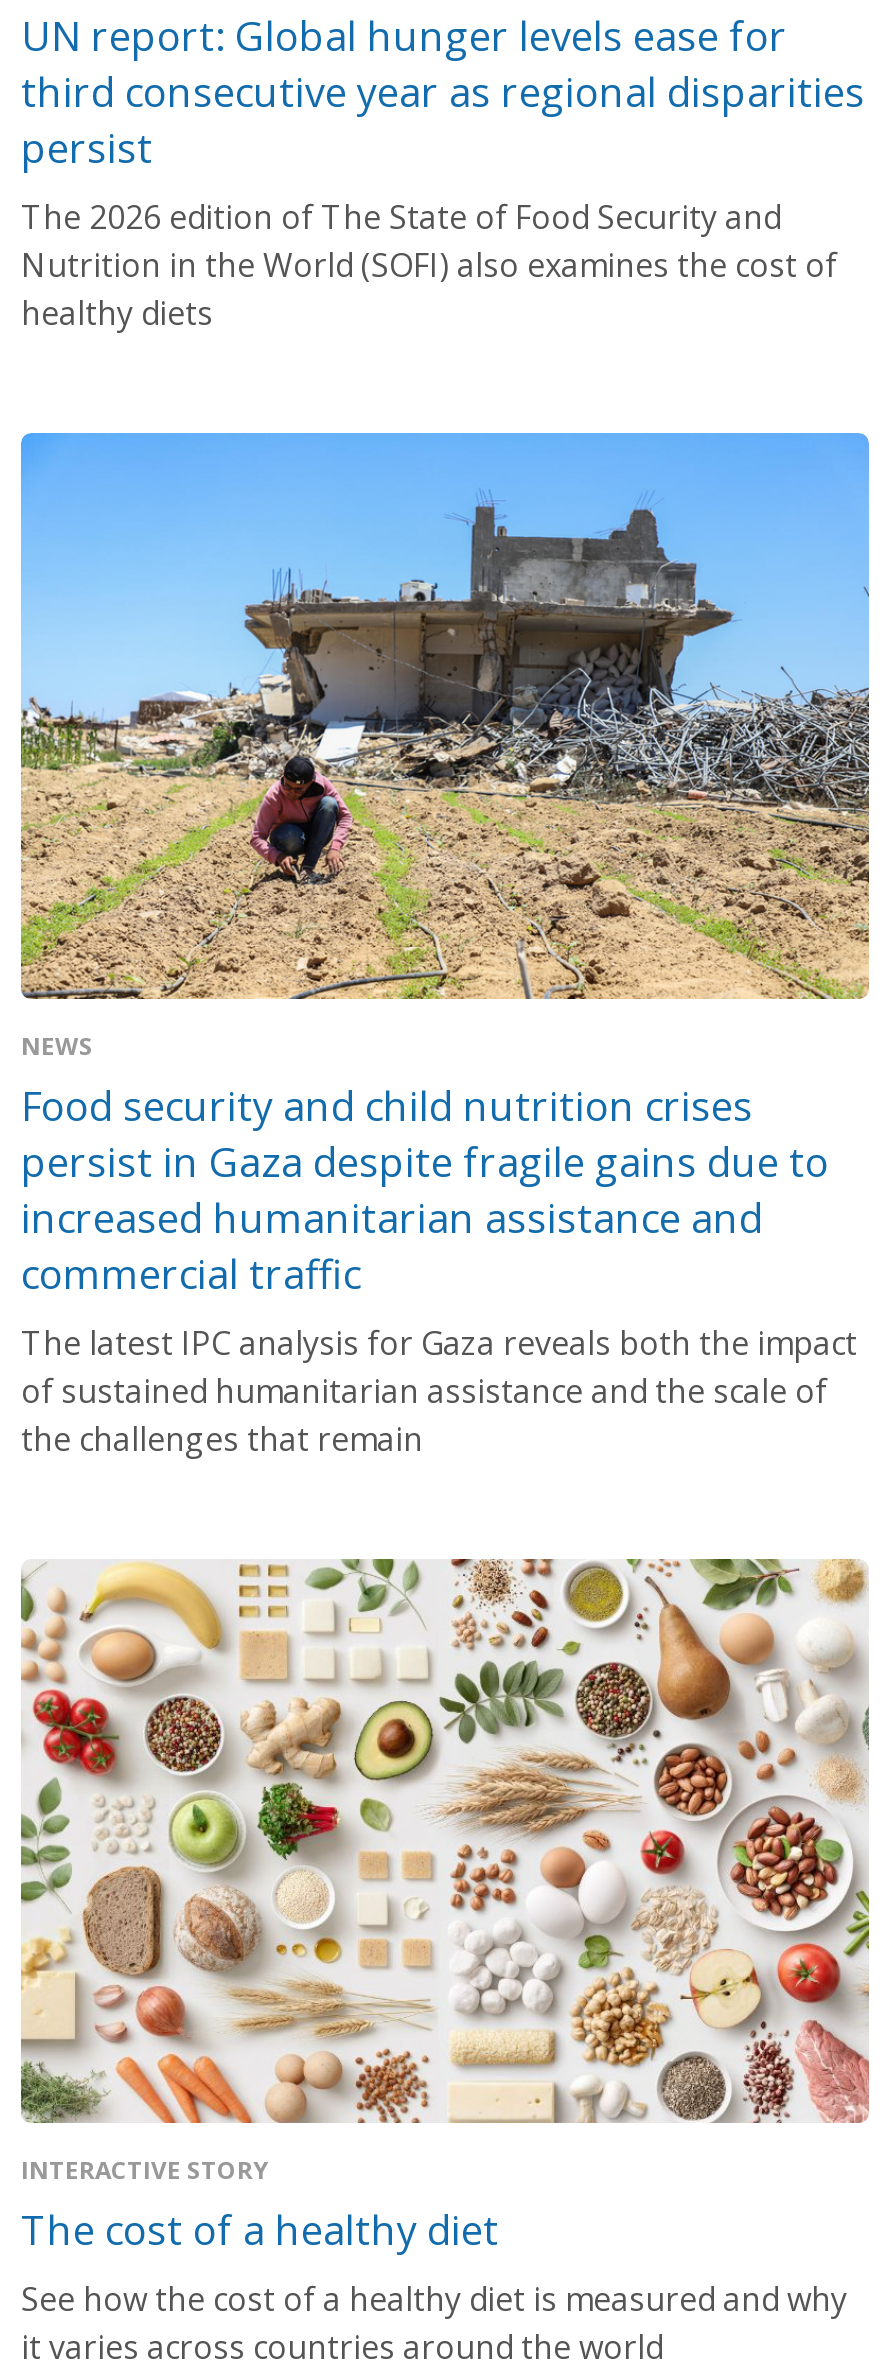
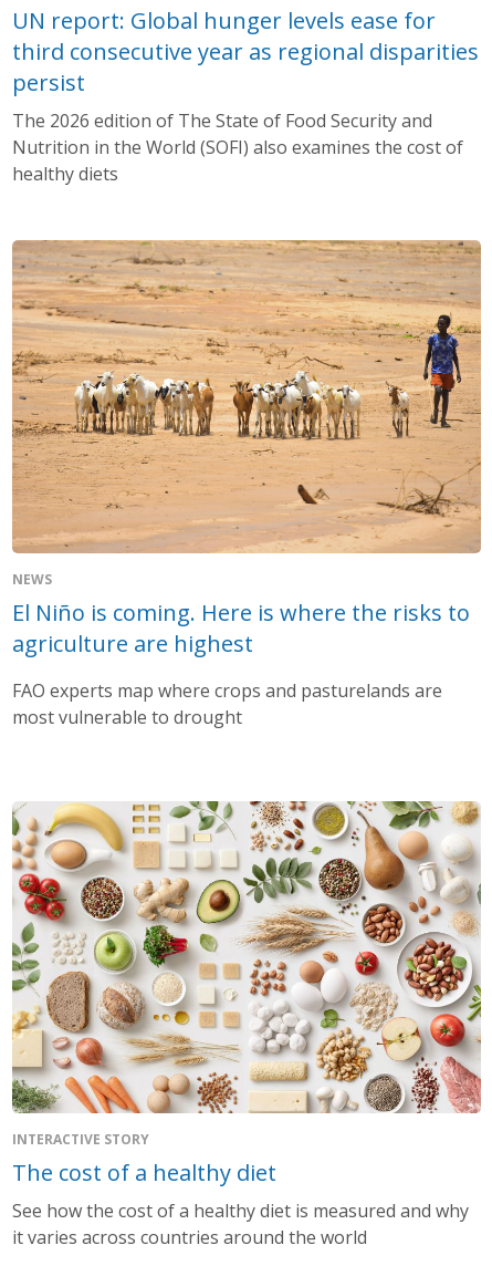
- [image]
- Food security and child nutrition crises
- persist in Gaza despite fragile gains due to
- increased humanitarian assistance and
- commercial traffic
- The latest IPC analysis for Gaza reveals both the impact
- of sustained humanitarian assistance and the scale of
- the challenges that remain
+ [image]
+ El Niño is coming. Here is where the risks to
+ agriculture are highest
+ FAO experts map where crops and pasturelands are
+ most vulnerable to drought
